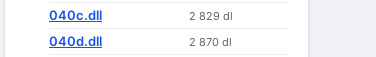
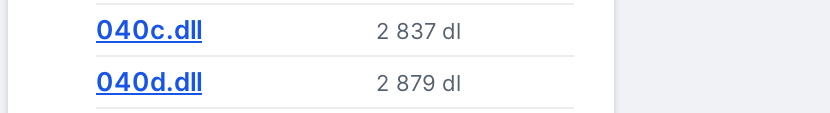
- 2 829 dl
+ 2 837 dl

- 2 870 dl
+ 2 879 dl
